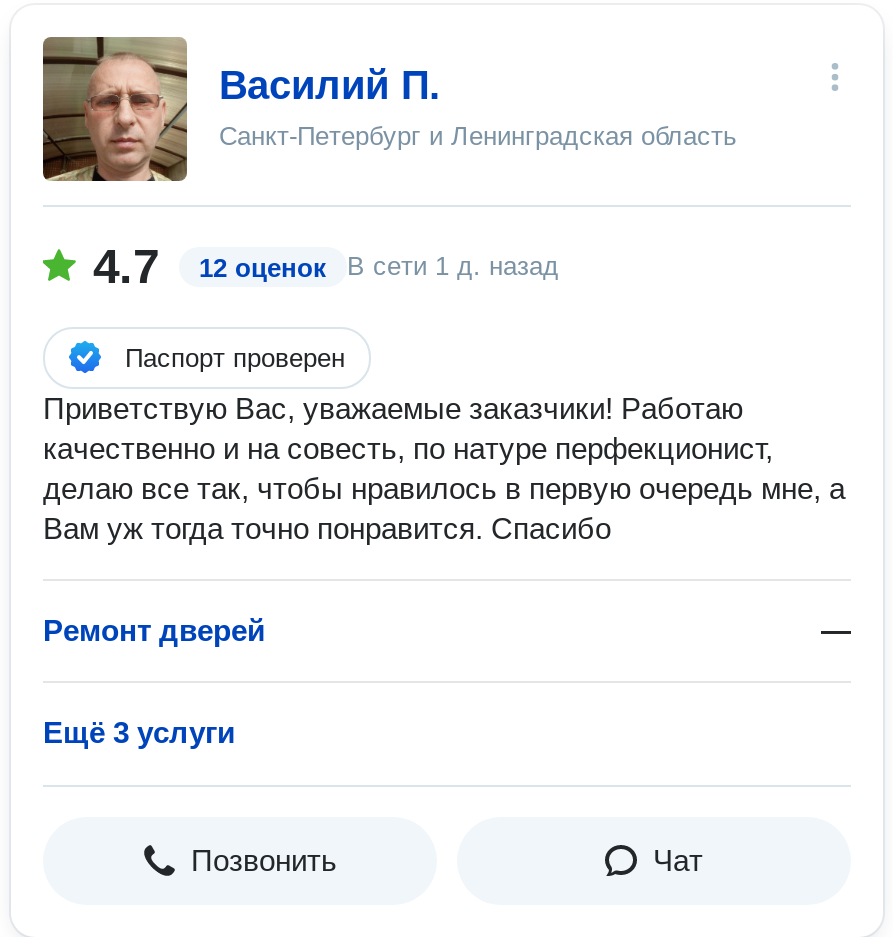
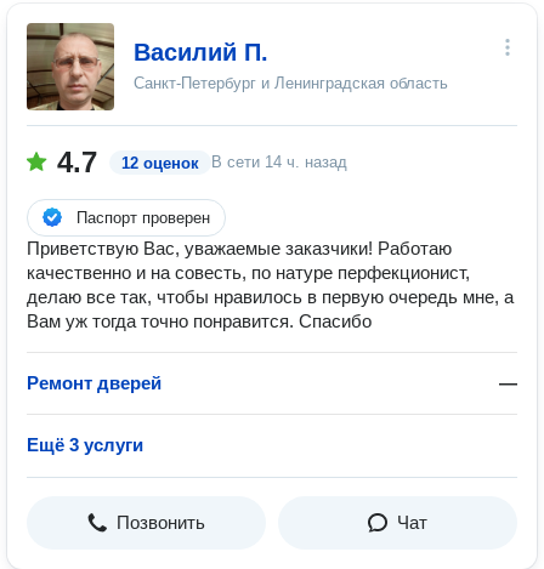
- 4.7 12 оценок В сети 1 д. назад
+ 4.7 12 оценок В сети 14 ч. назад
